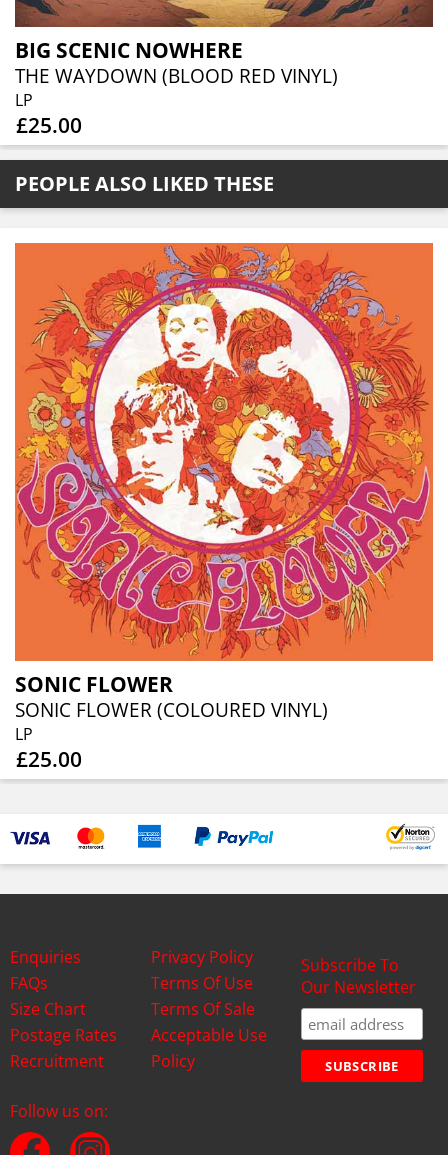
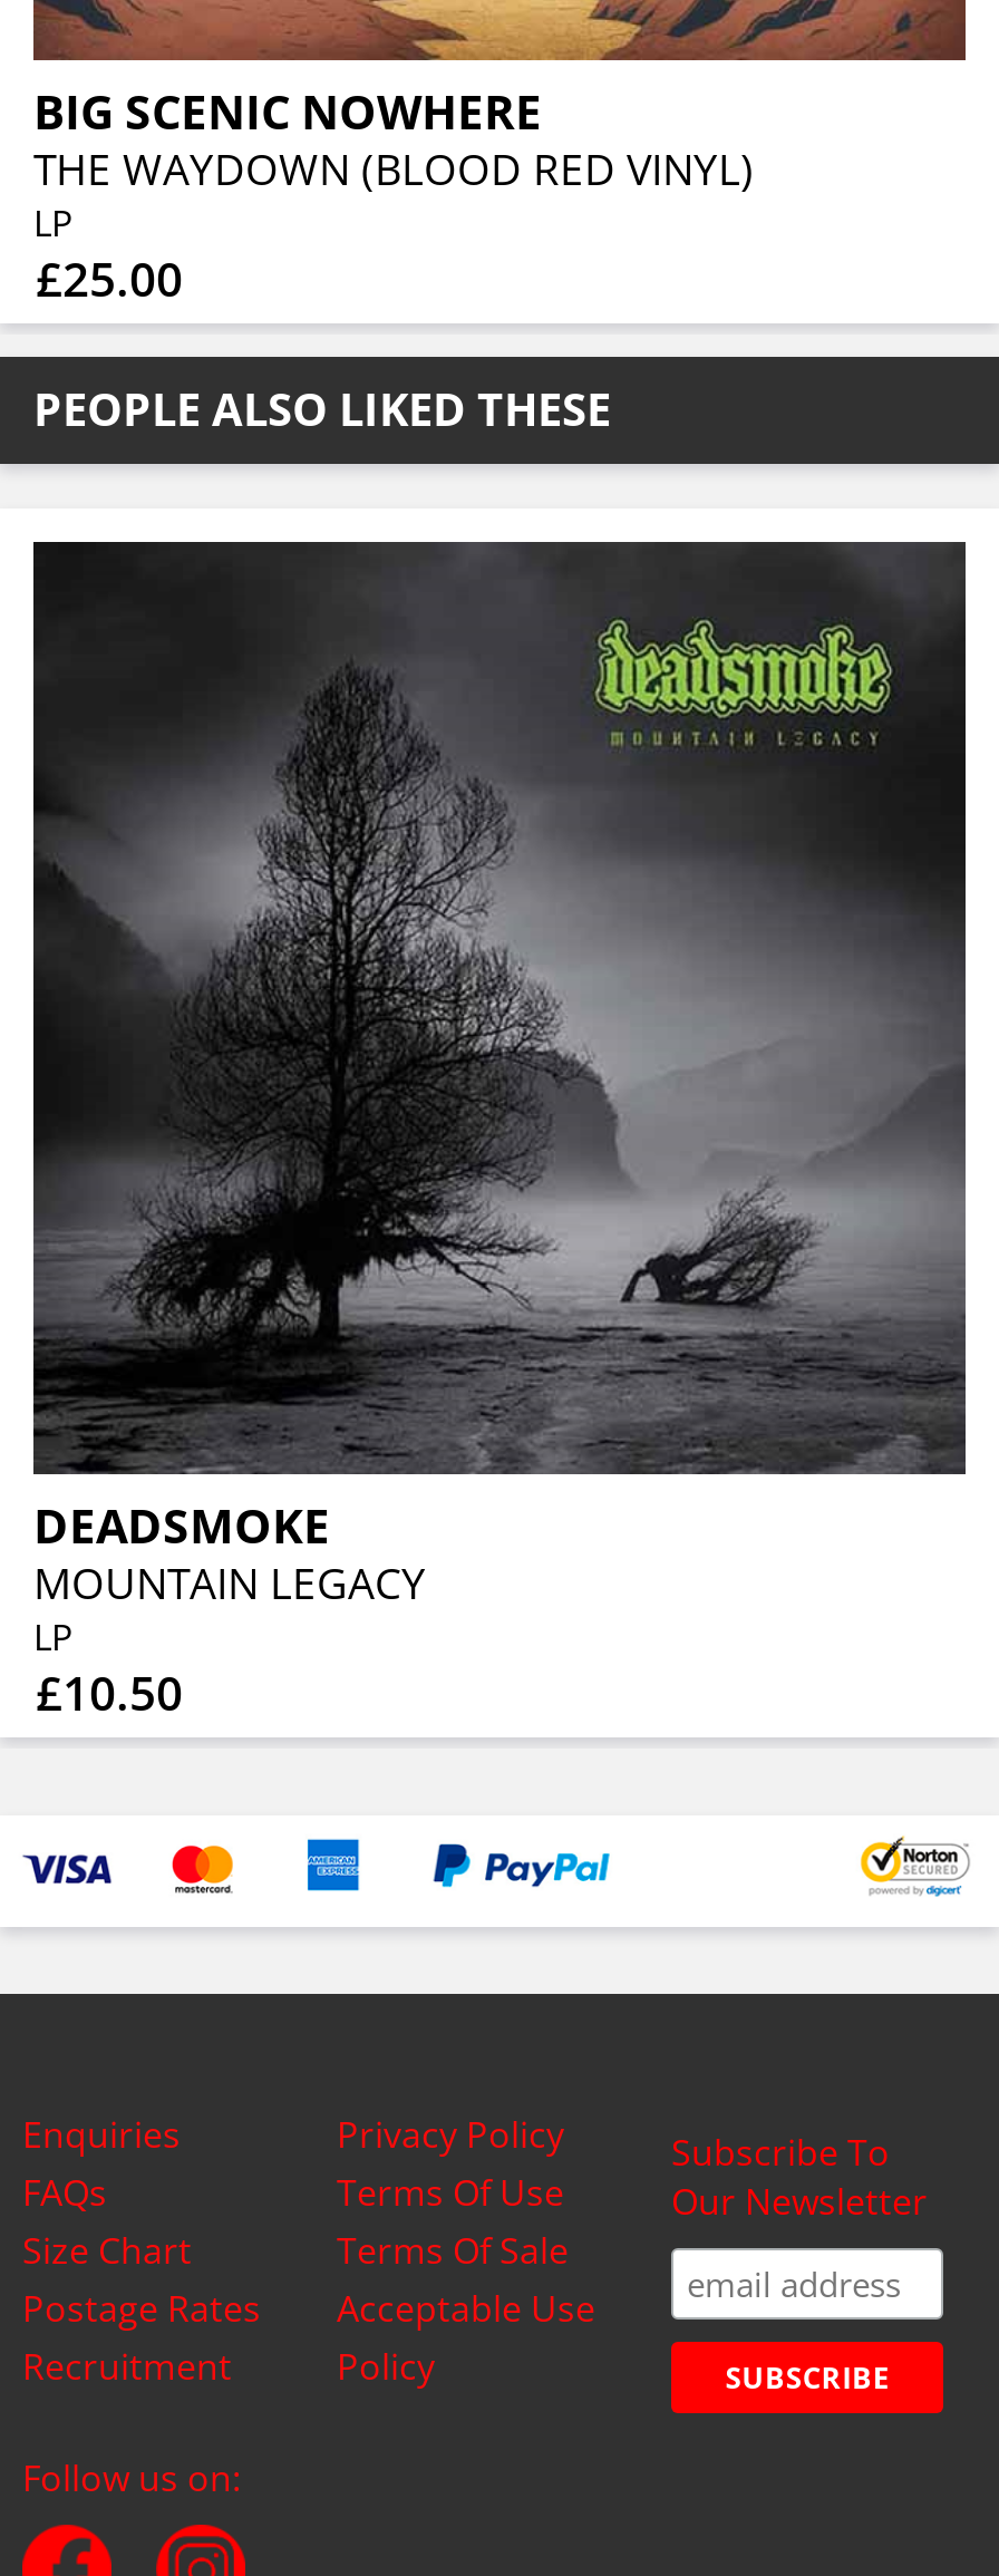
- [image]
- SONIC FLOWER
- SONIC FLOWER (COLOURED VINYL)
+ [image]
+ DEADSMOKE
+ MOUNTAIN LEGACY

- £25.00
+ £10.50
